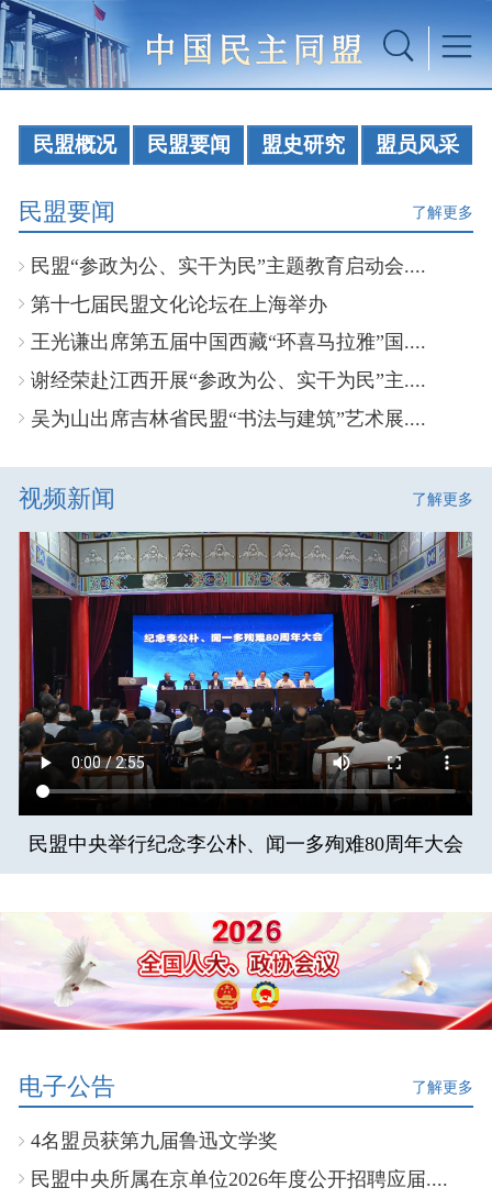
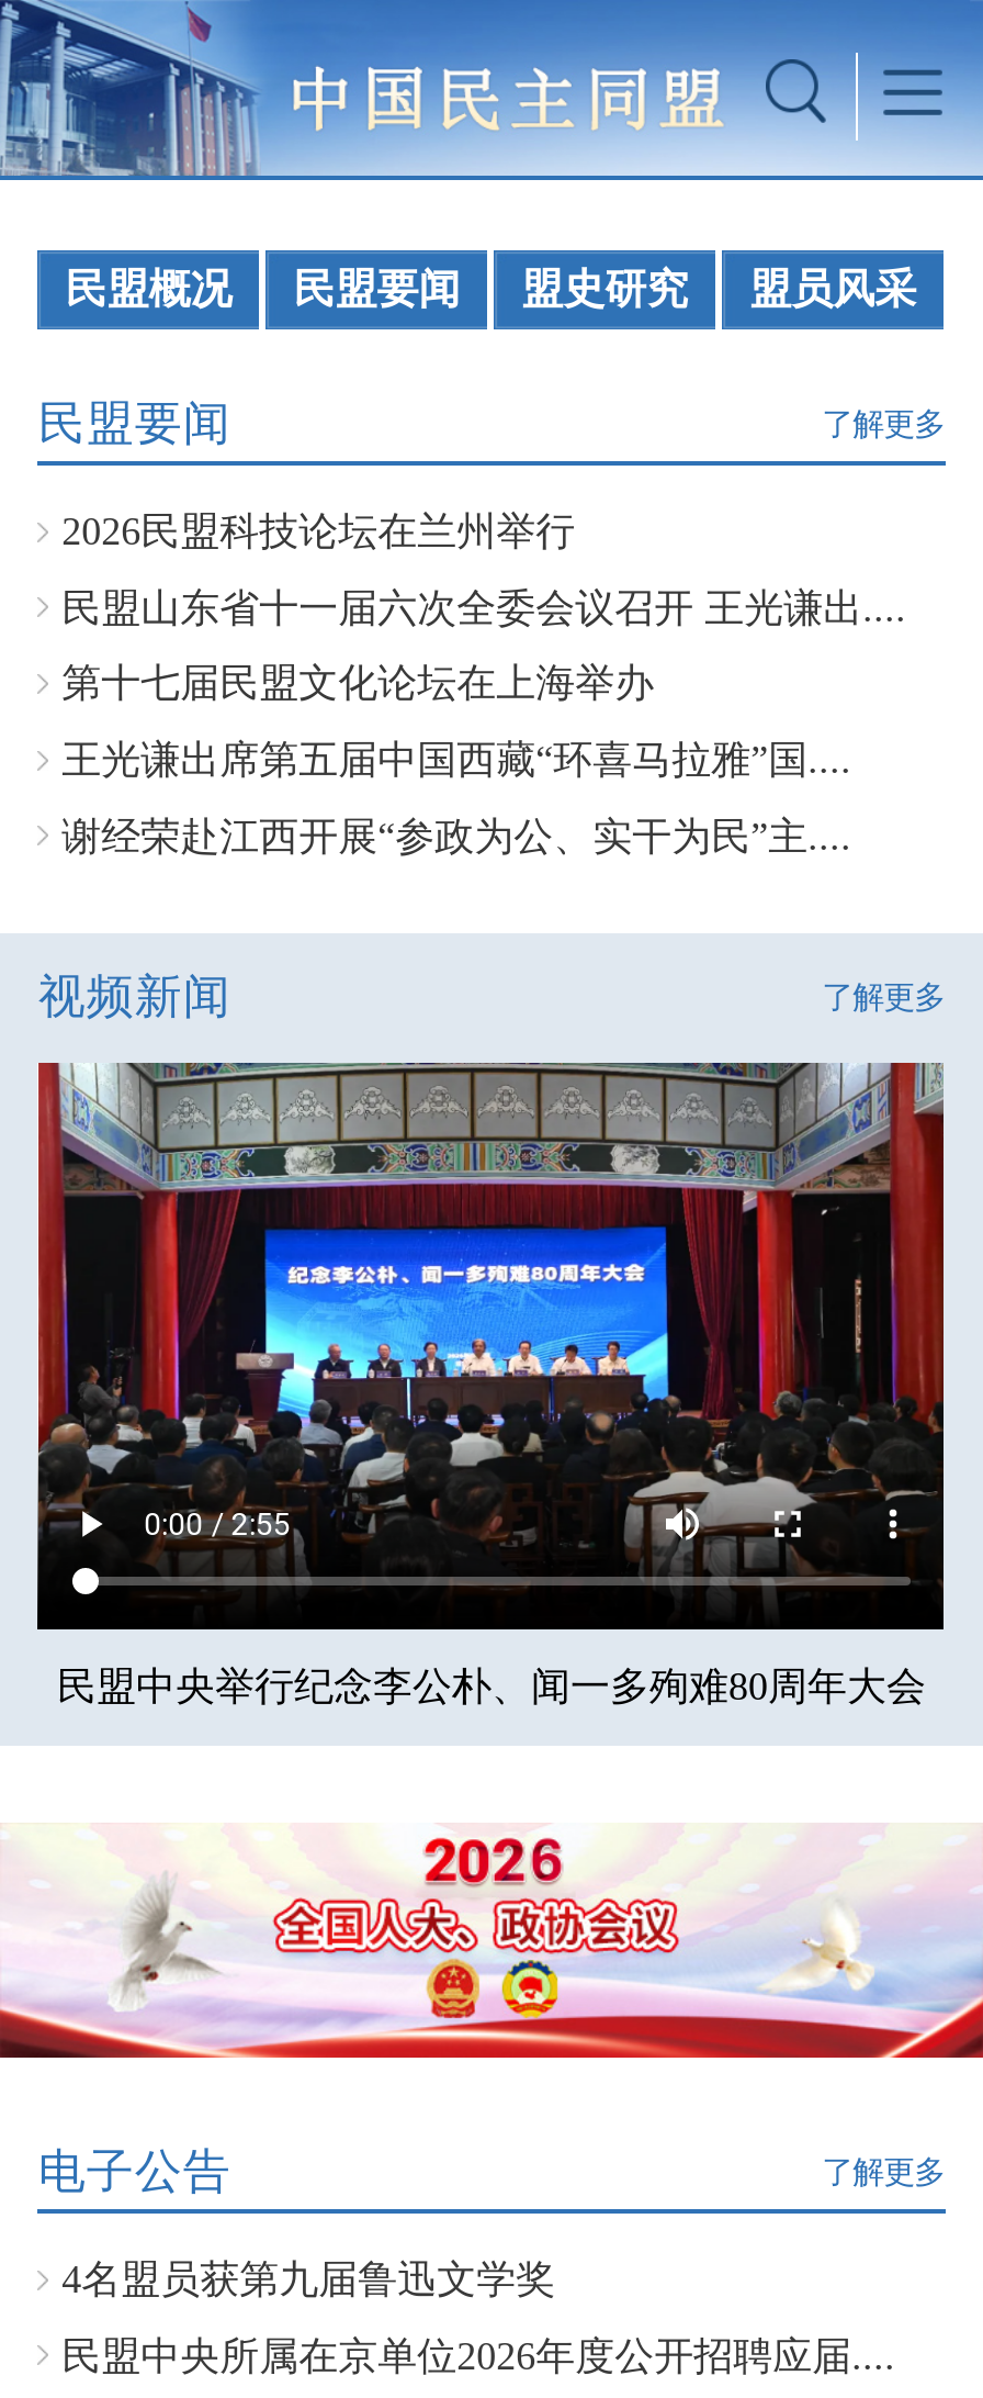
- 民盟“参政为公、实干为民”主题教育启动会....
+ 2026民盟科技论坛在兰州举行
+ 民盟山东省十一届六次全委会议召开 王光谦出....

moved down: 第十七届民盟文化论坛在上海举办 | 王光谦出席第五届中国西藏“环喜马拉雅”国.... | 谢经荣赴江西开展“参政为公、实干为民”主....

- 吴为山出席吉林省民盟“书法与建筑”艺术展....
